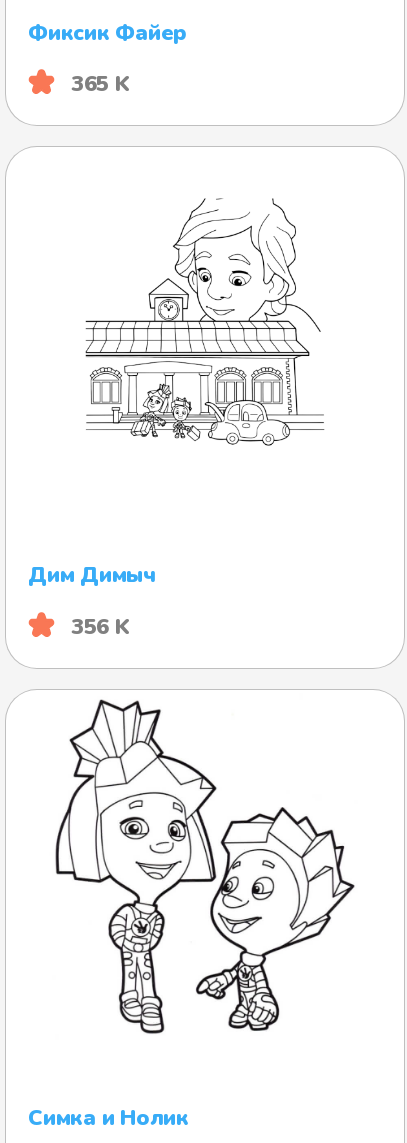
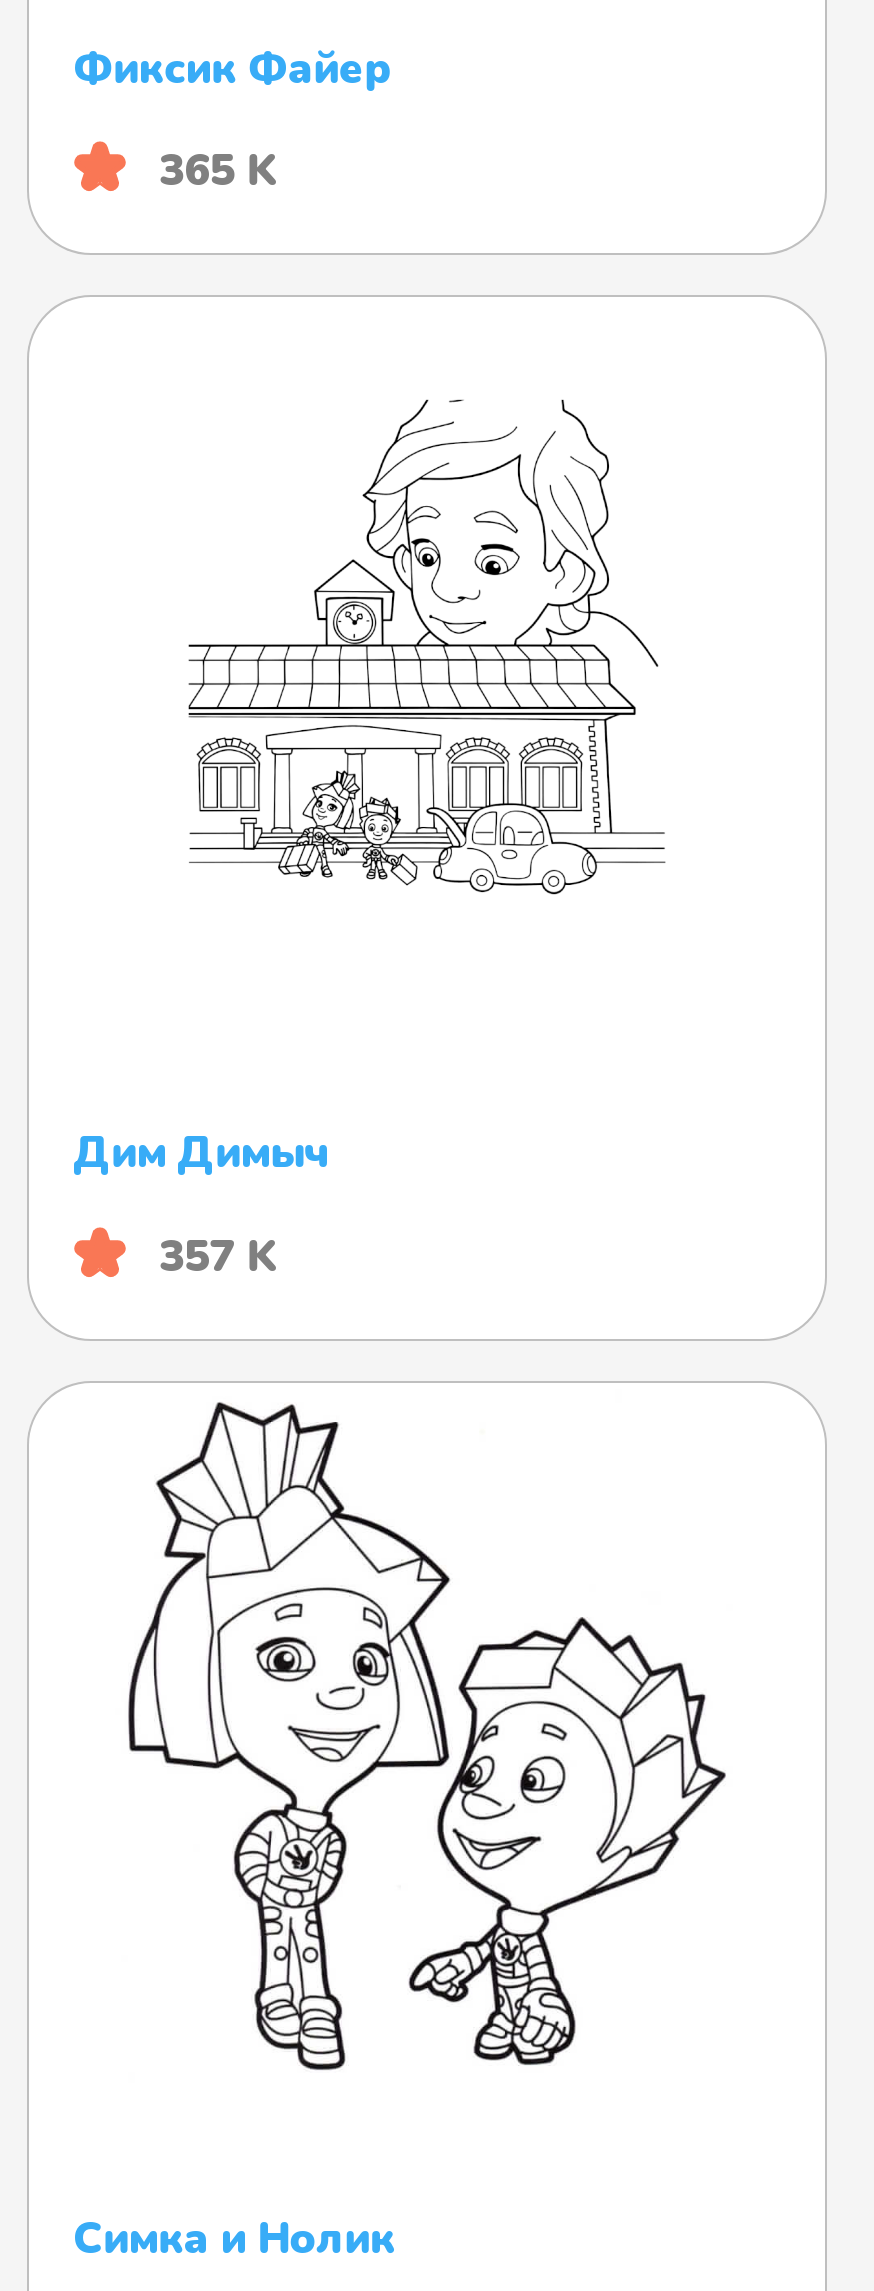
- 356 K
+ 357 K
